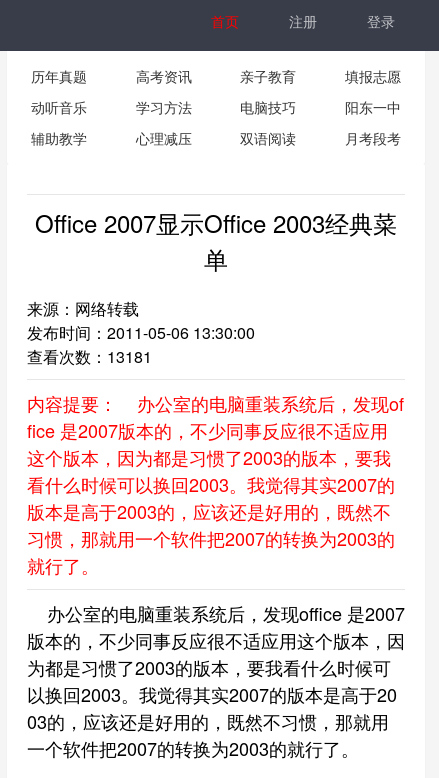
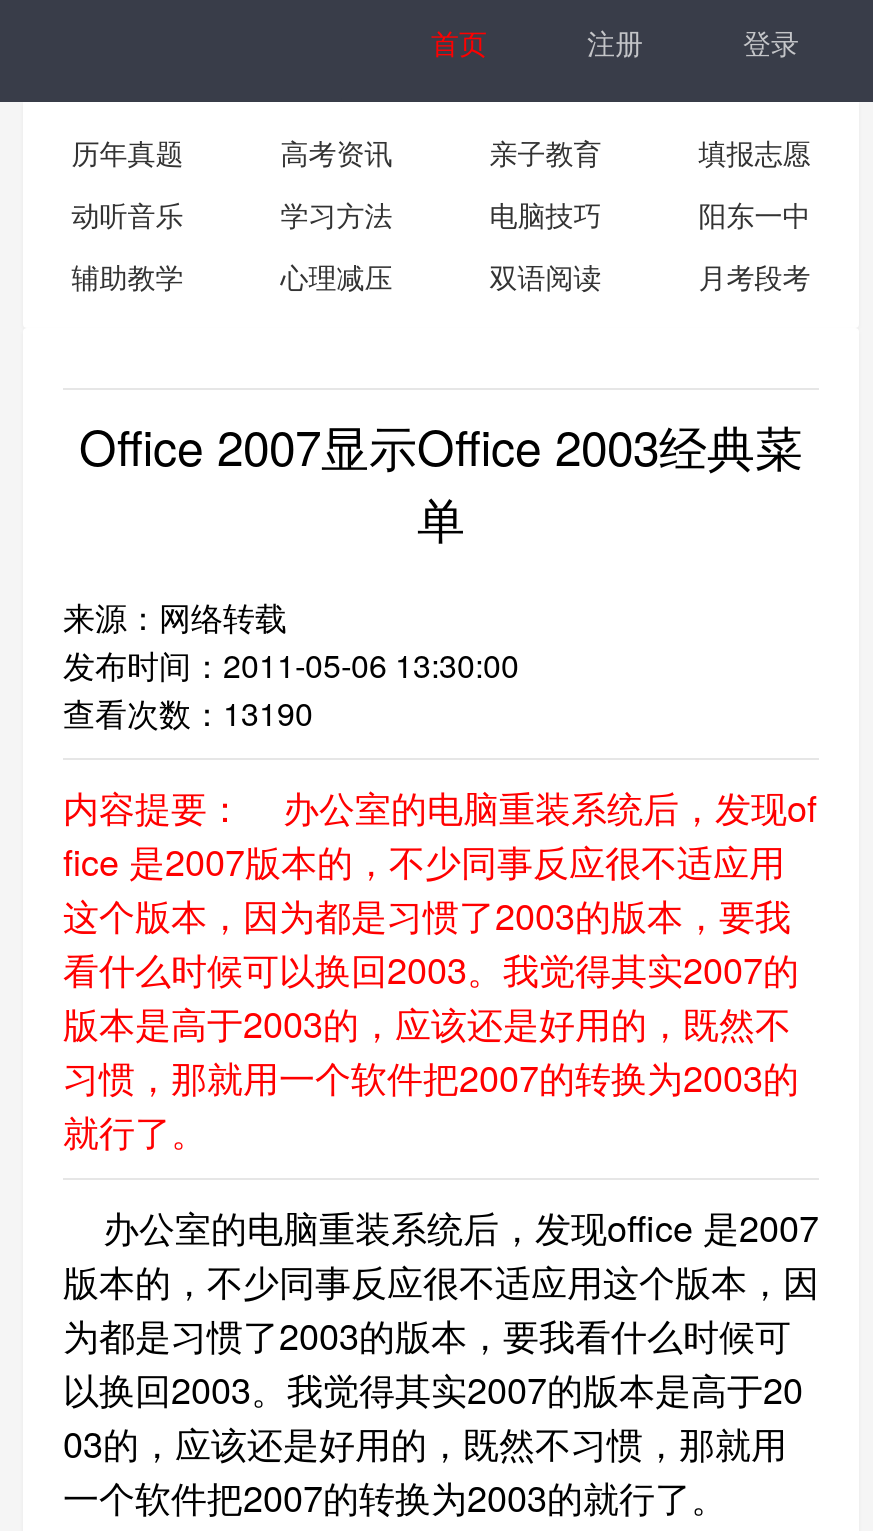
- 查看次数：13181
+ 查看次数：13190
